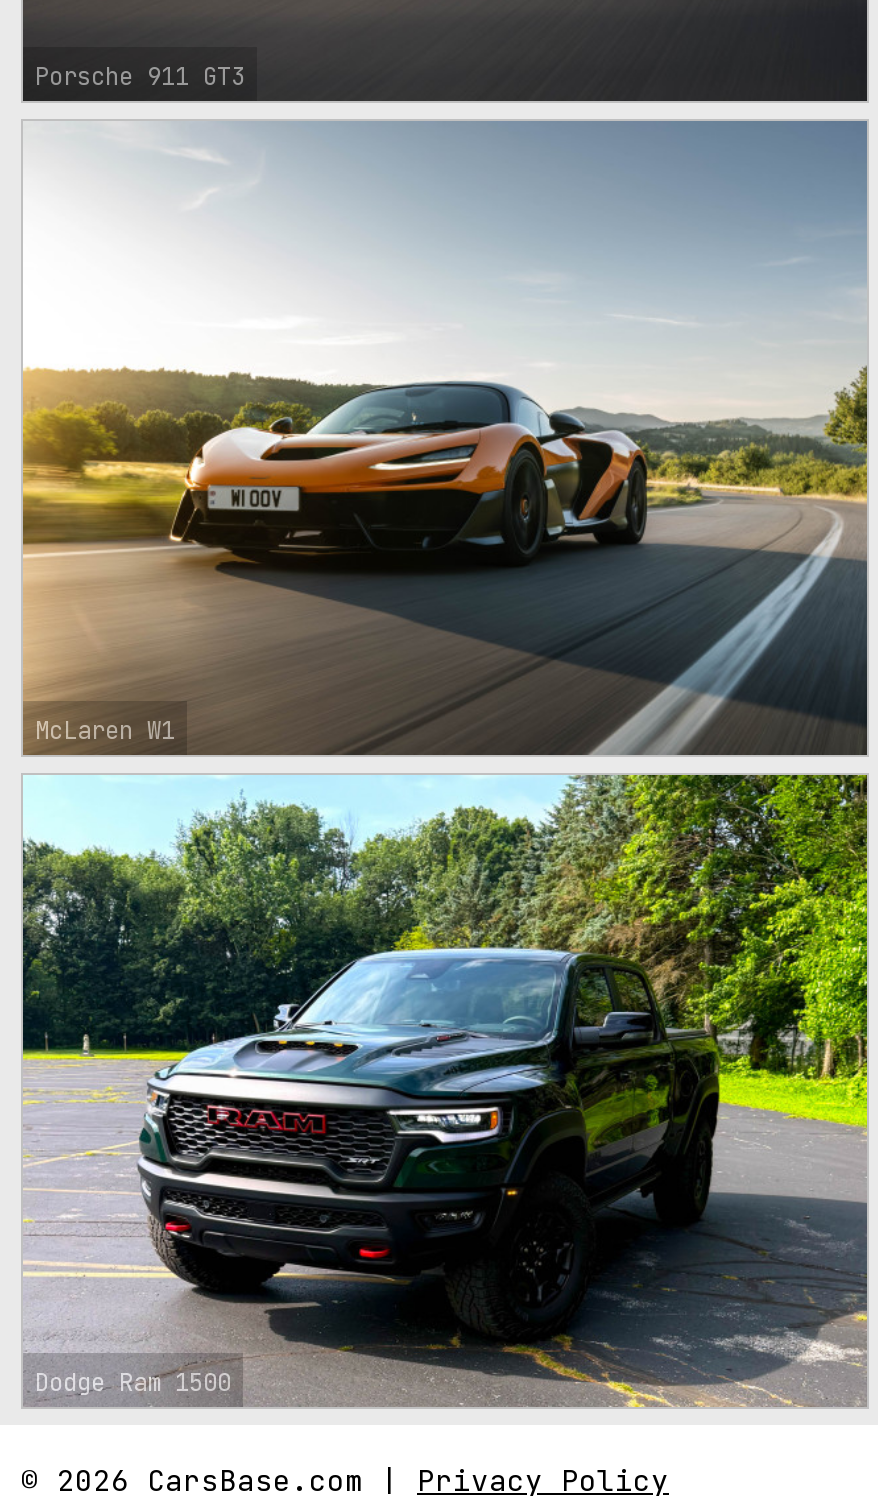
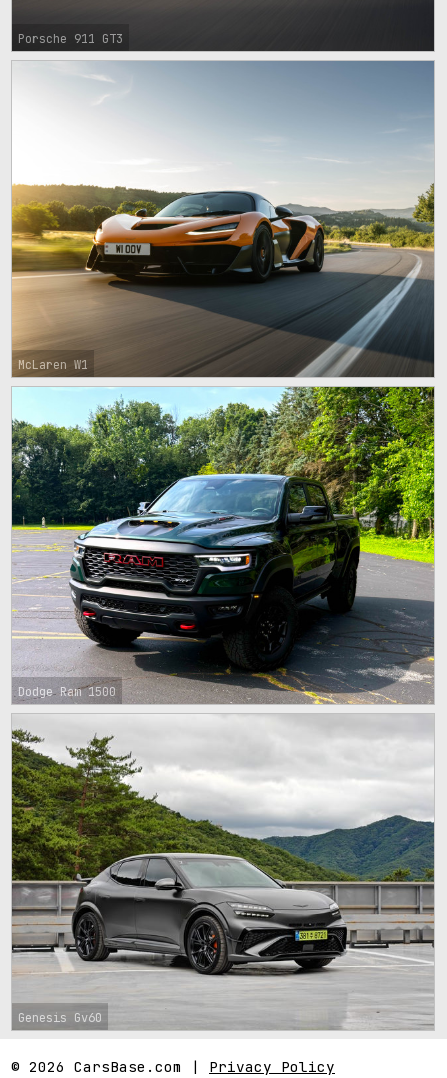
+ [image]
+ Genesis Gv60
